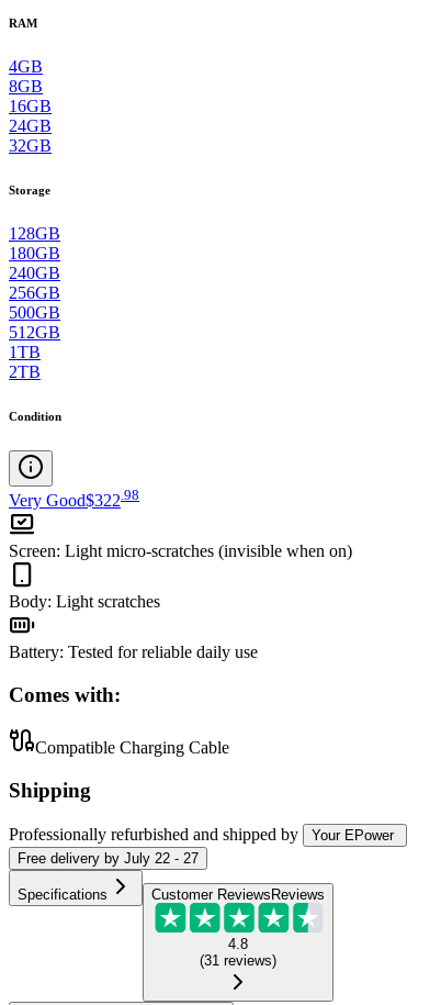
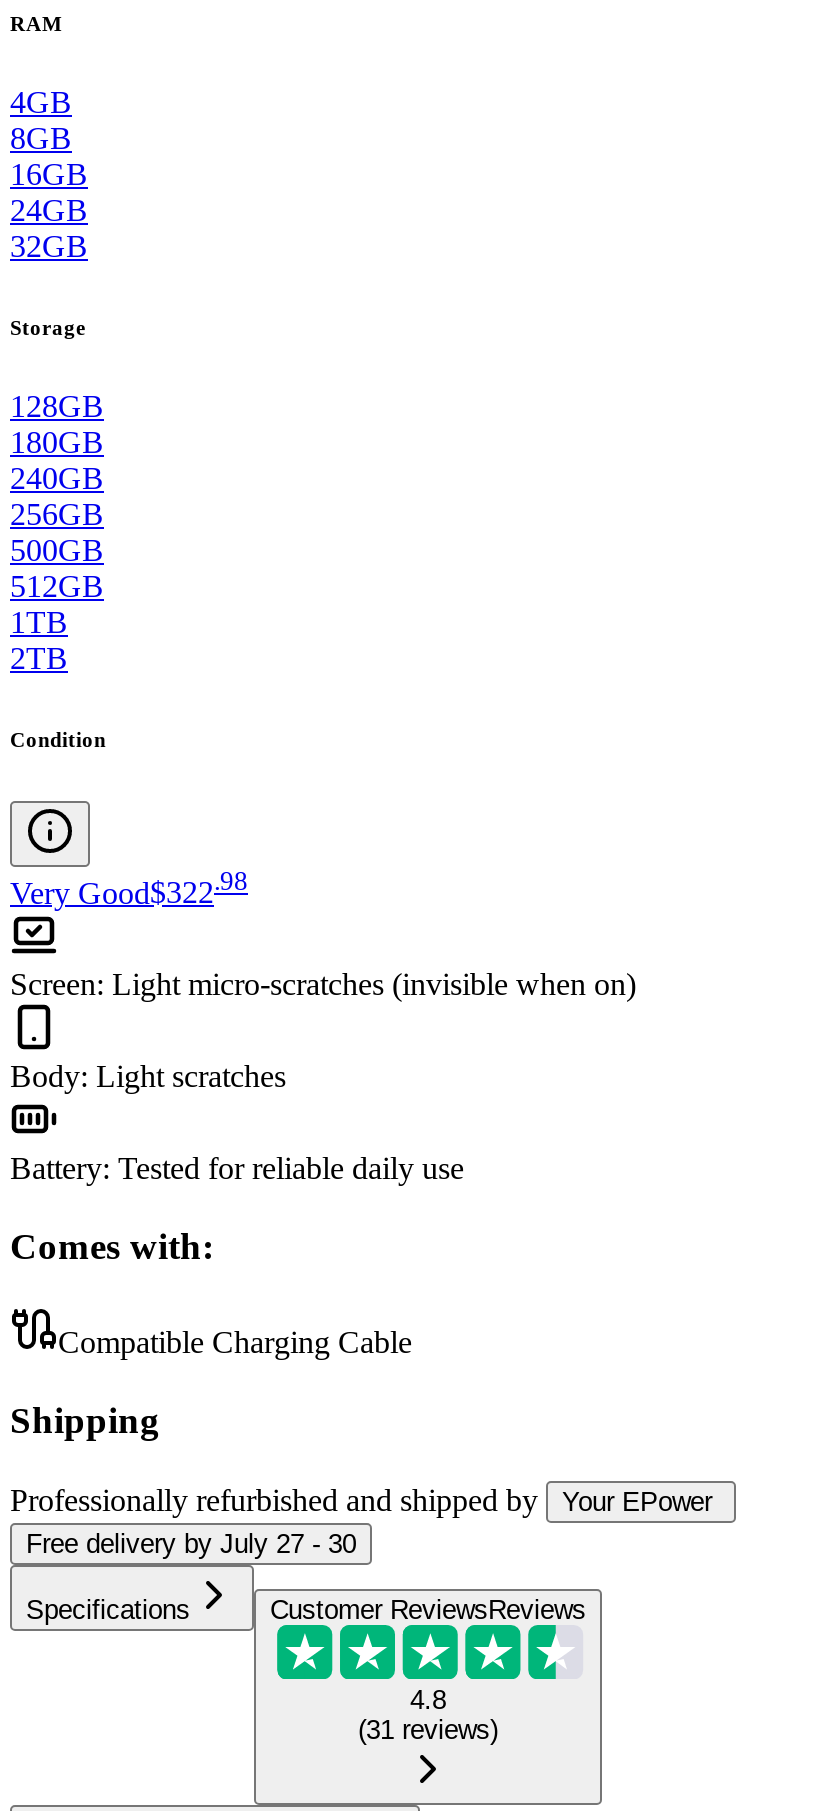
- Free delivery by July 22 - 27
+ Free delivery by July 27 - 30
